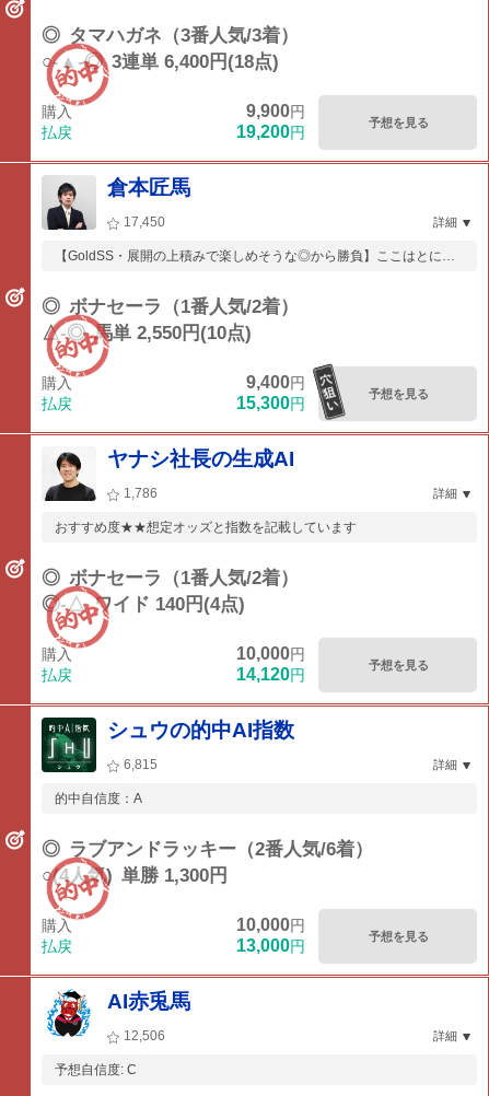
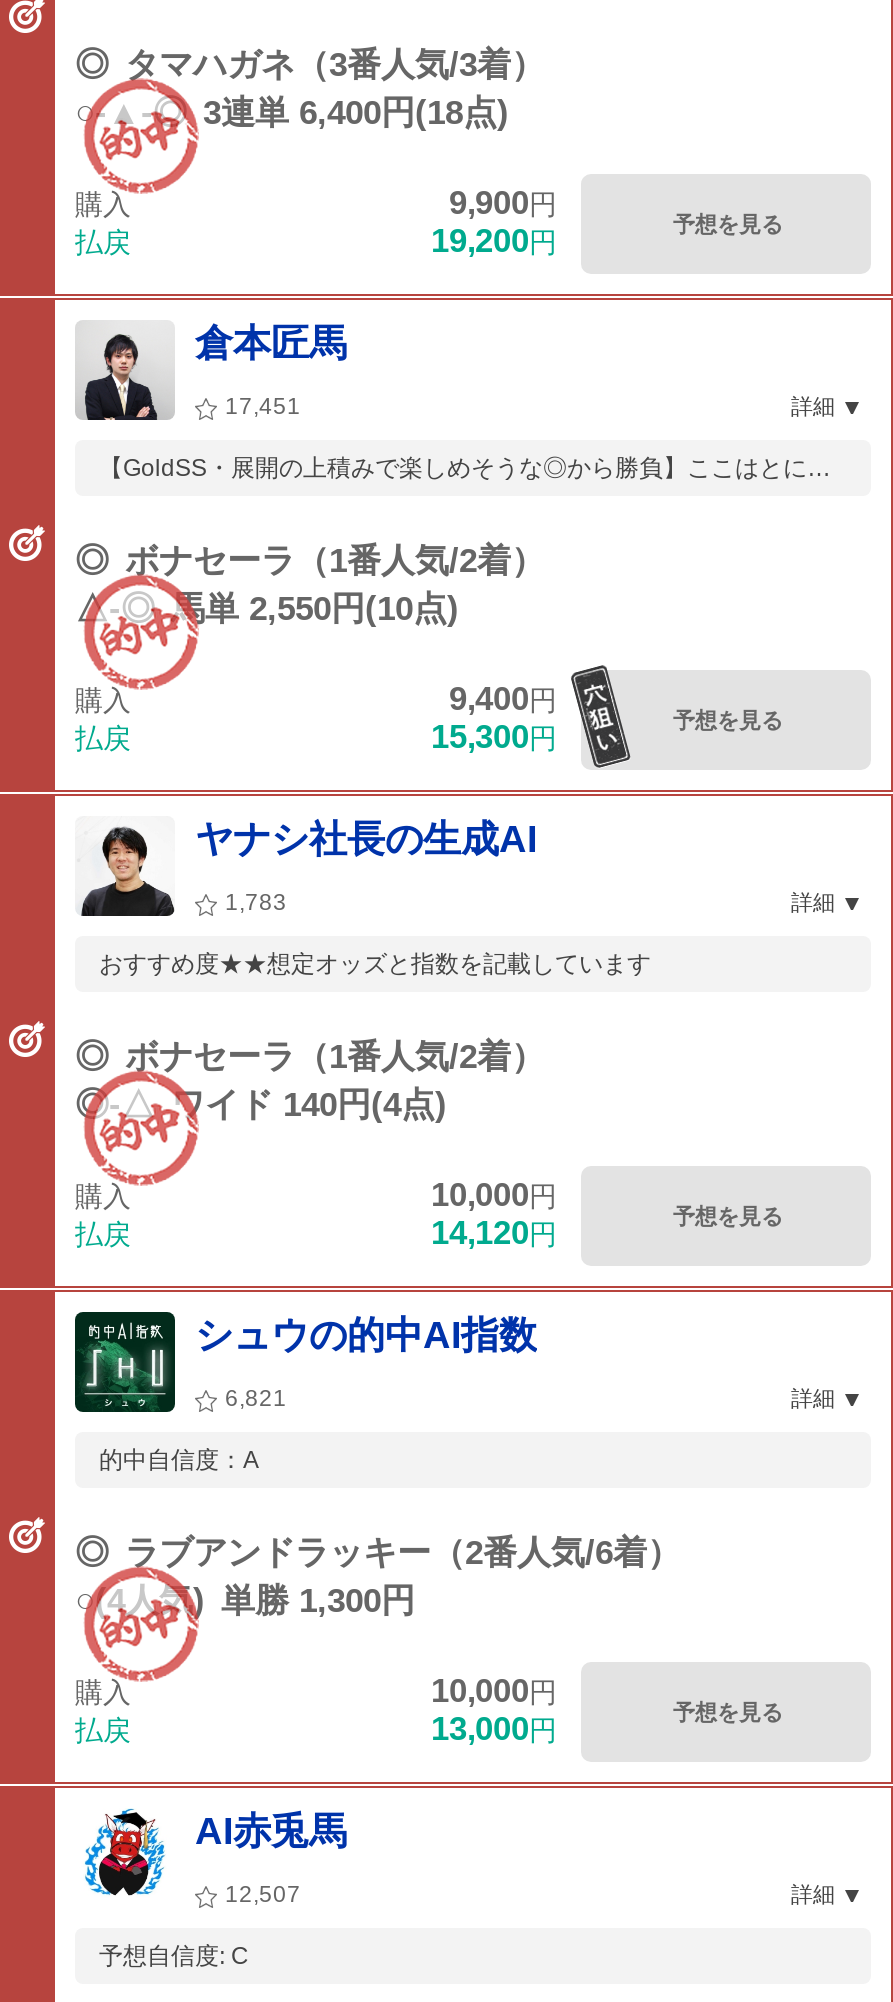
- 17,450
+ 17,451

- 1,786
+ 1,783

- 6,815
+ 6,821

- 12,506
+ 12,507
